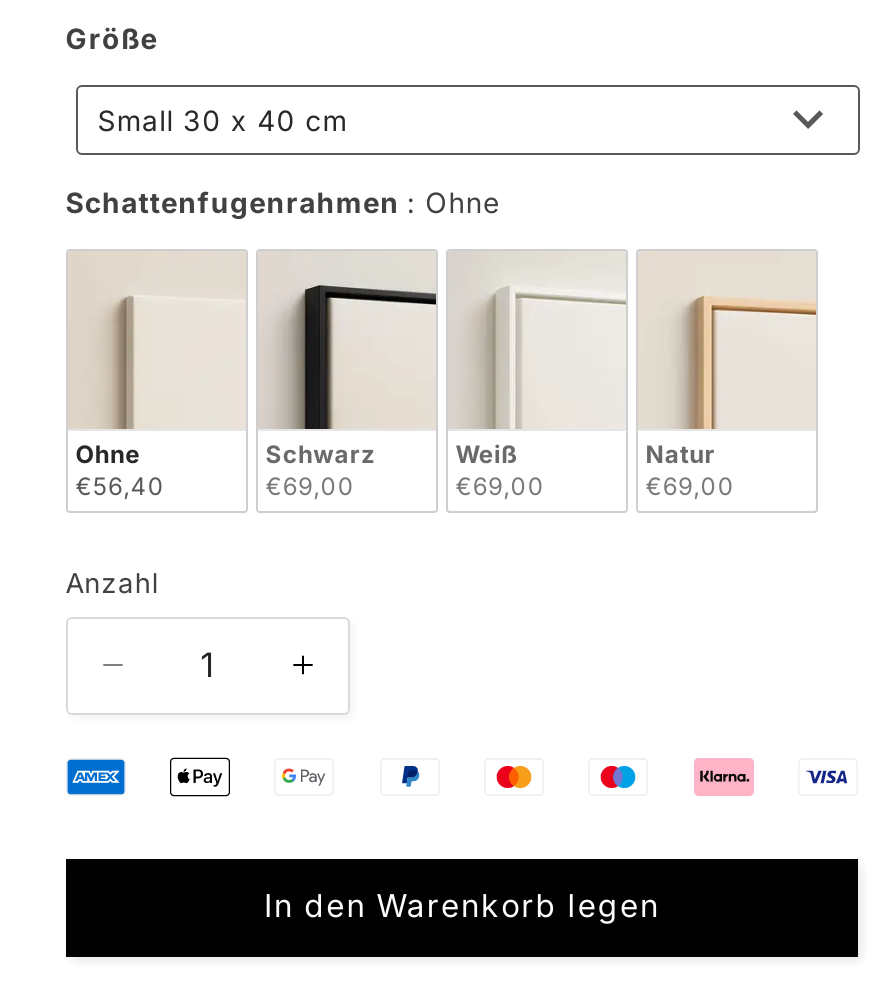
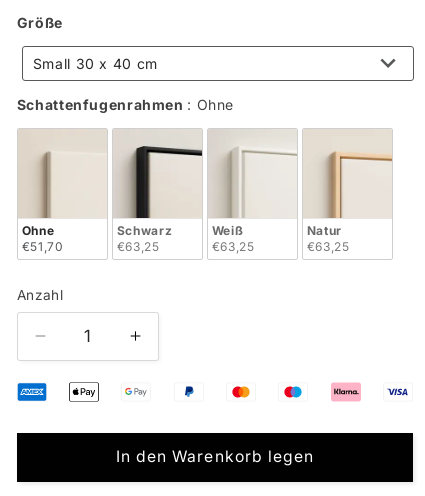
- €56,40
+ €51,70

- €69,00
+ €63,25

- €69,00
+ €63,25

- €69,00
+ €63,25
